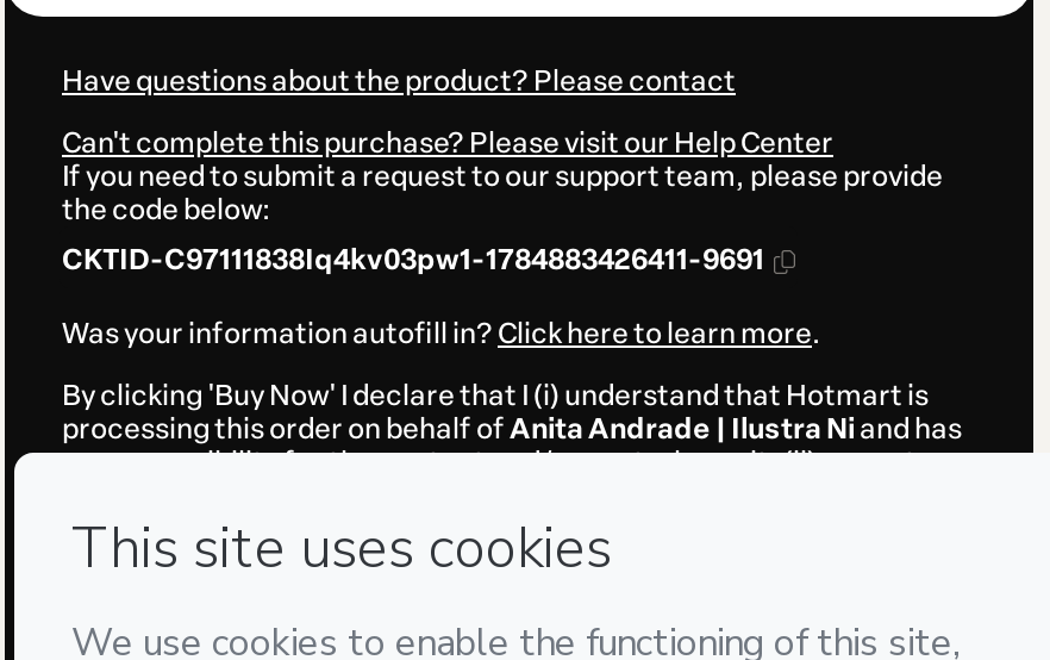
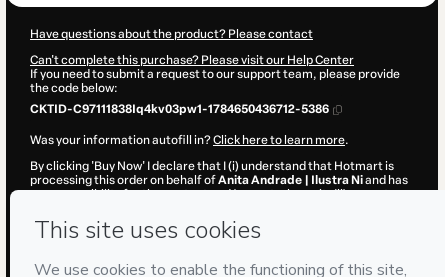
- CKTID-C97111838Iq4kv03pw1-1784883426411-9691
+ CKTID-C97111838Iq4kv03pw1-1784650436712-5386
